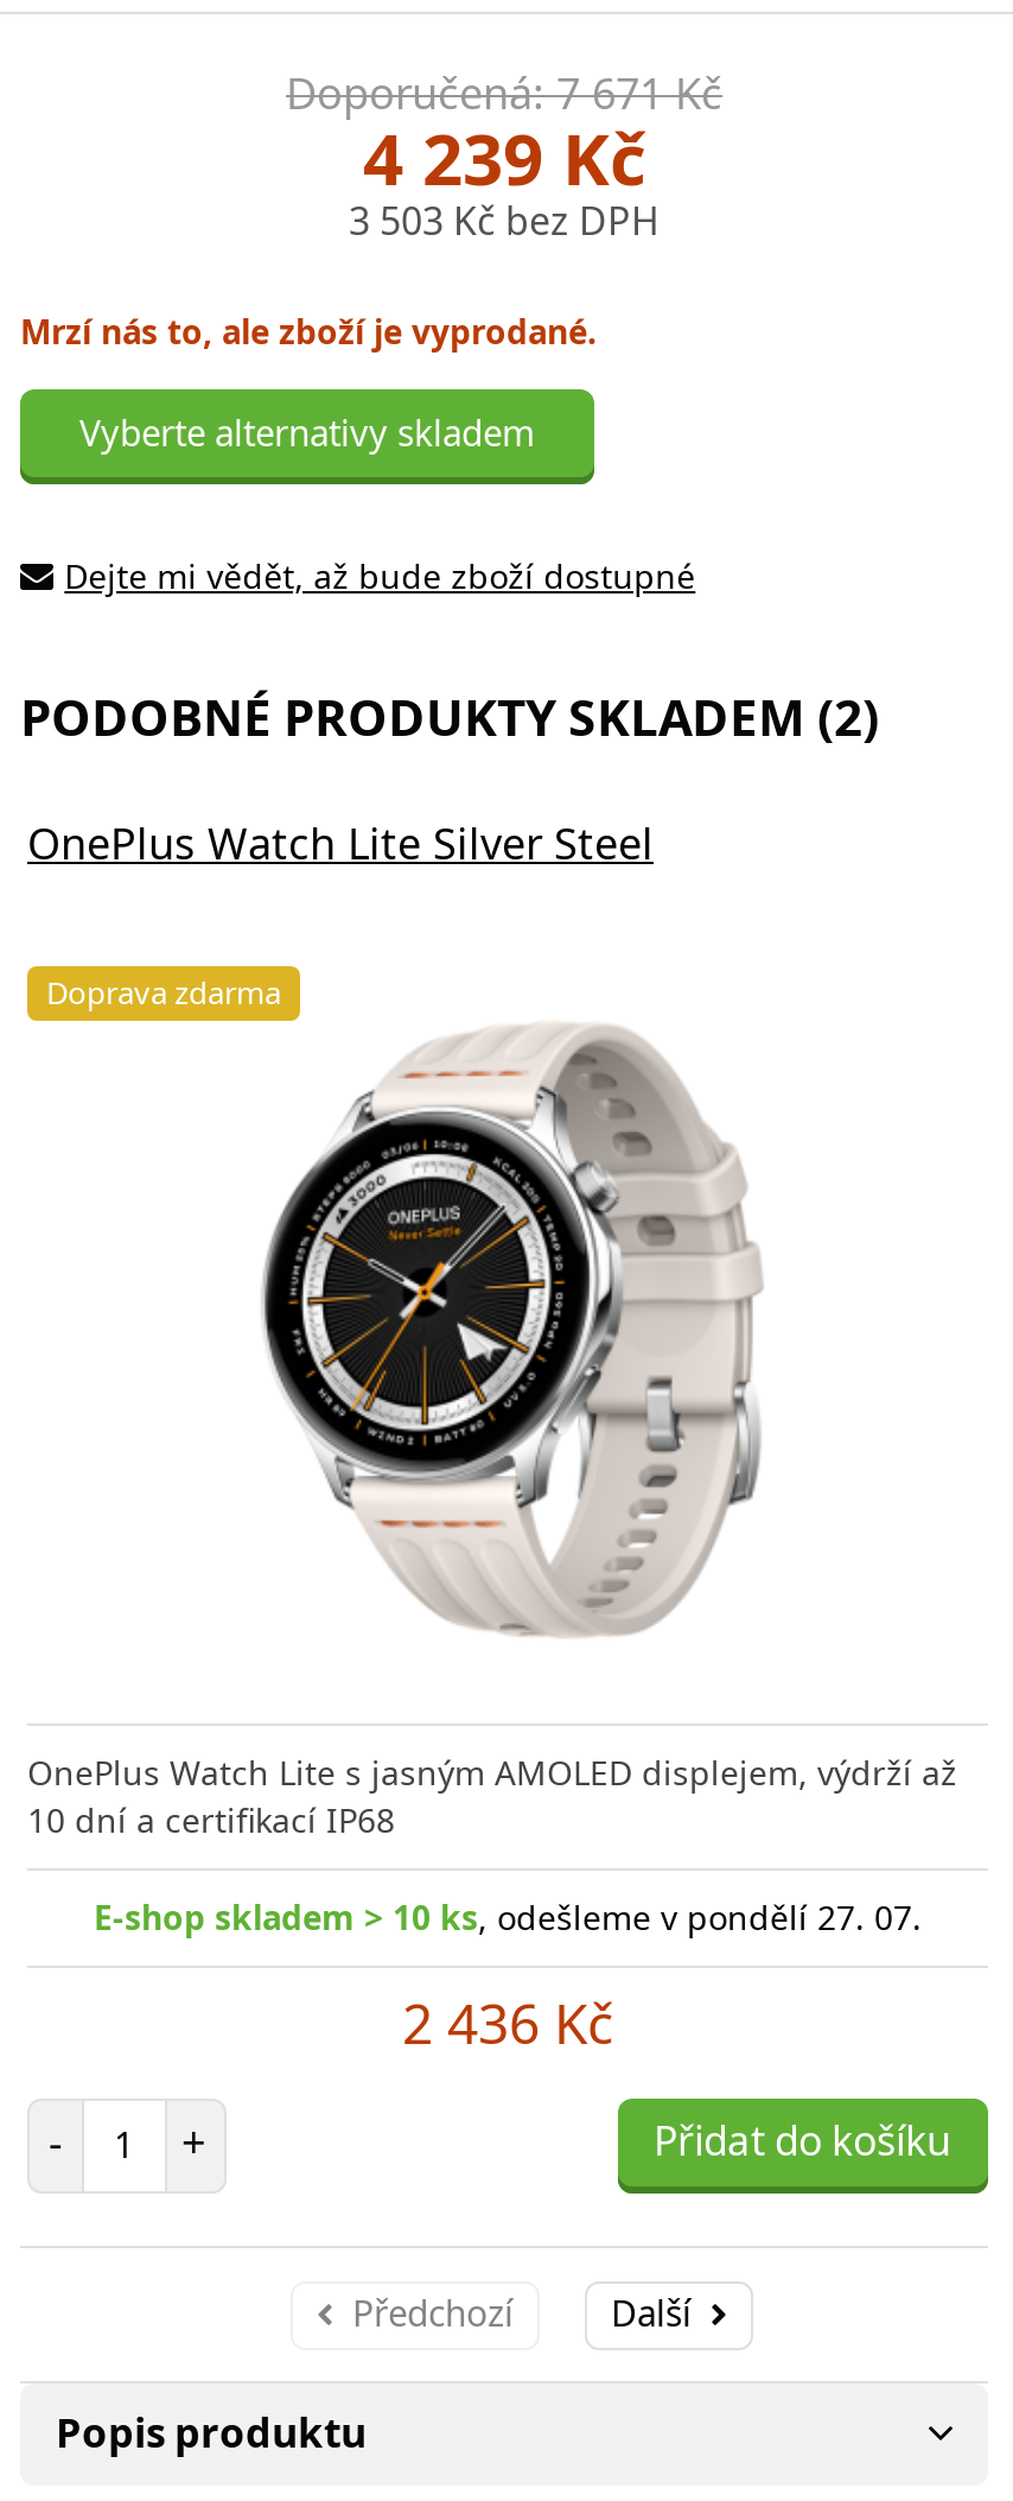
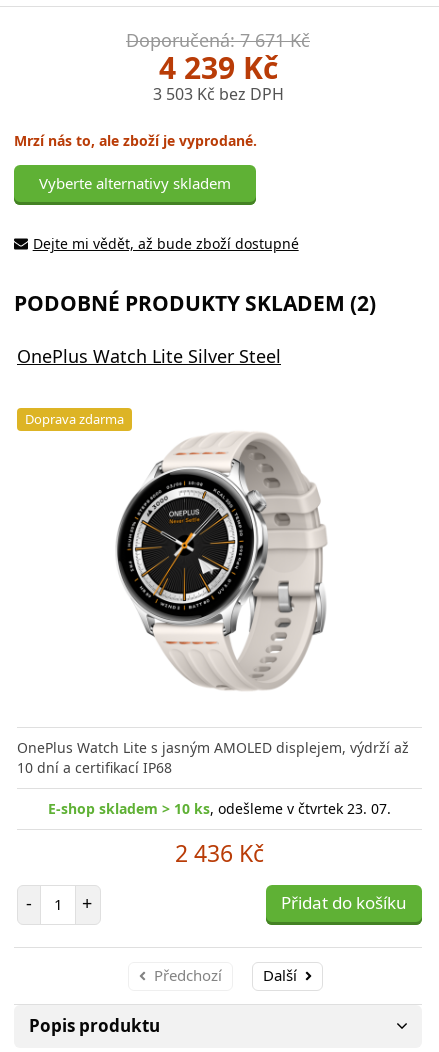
- E-shop skladem > 10 ks, odešleme v pondělí 27. 07.
+ E-shop skladem > 10 ks, odešleme v čtvrtek 23. 07.
